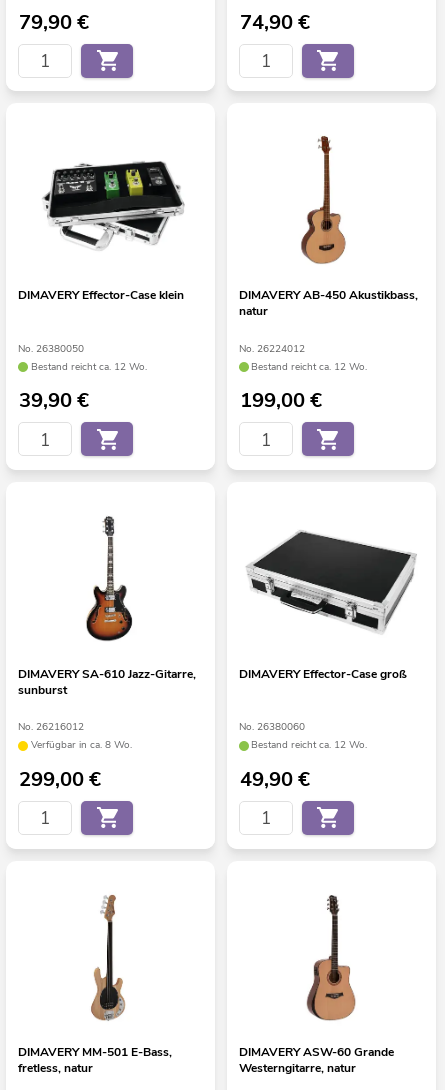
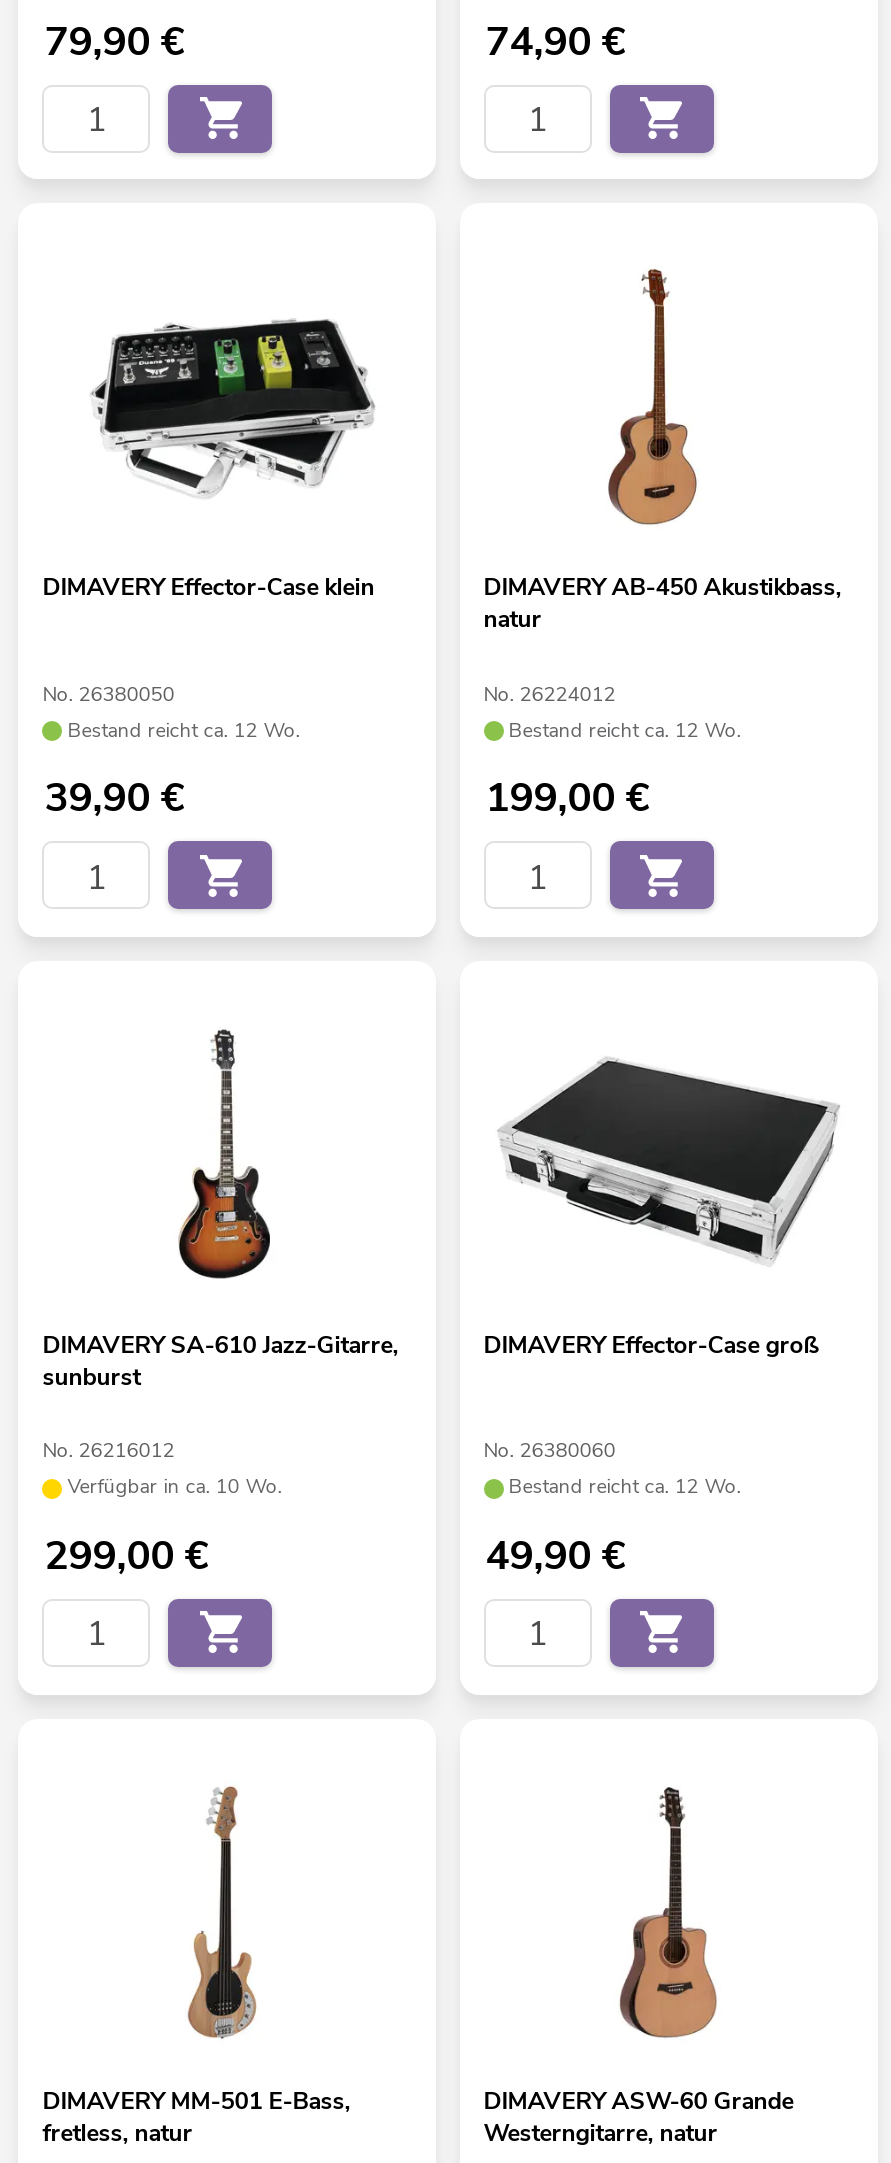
- Verfügbar in ca. 8 Wo.
+ Verfügbar in ca. 10 Wo.
